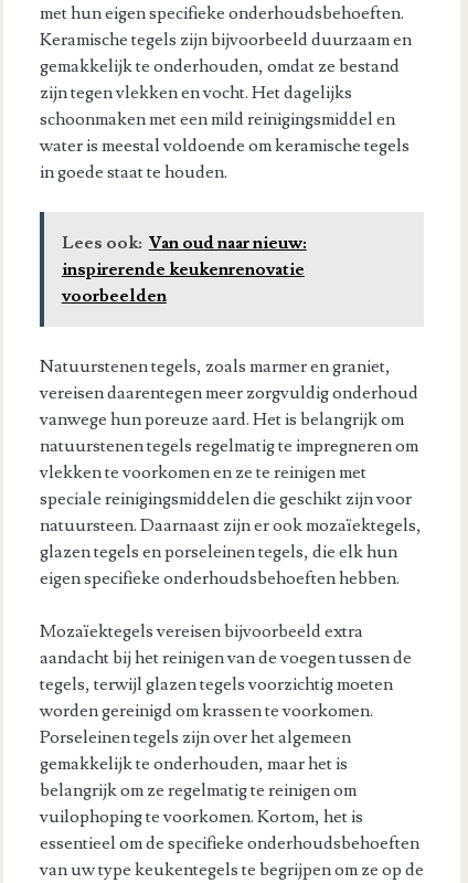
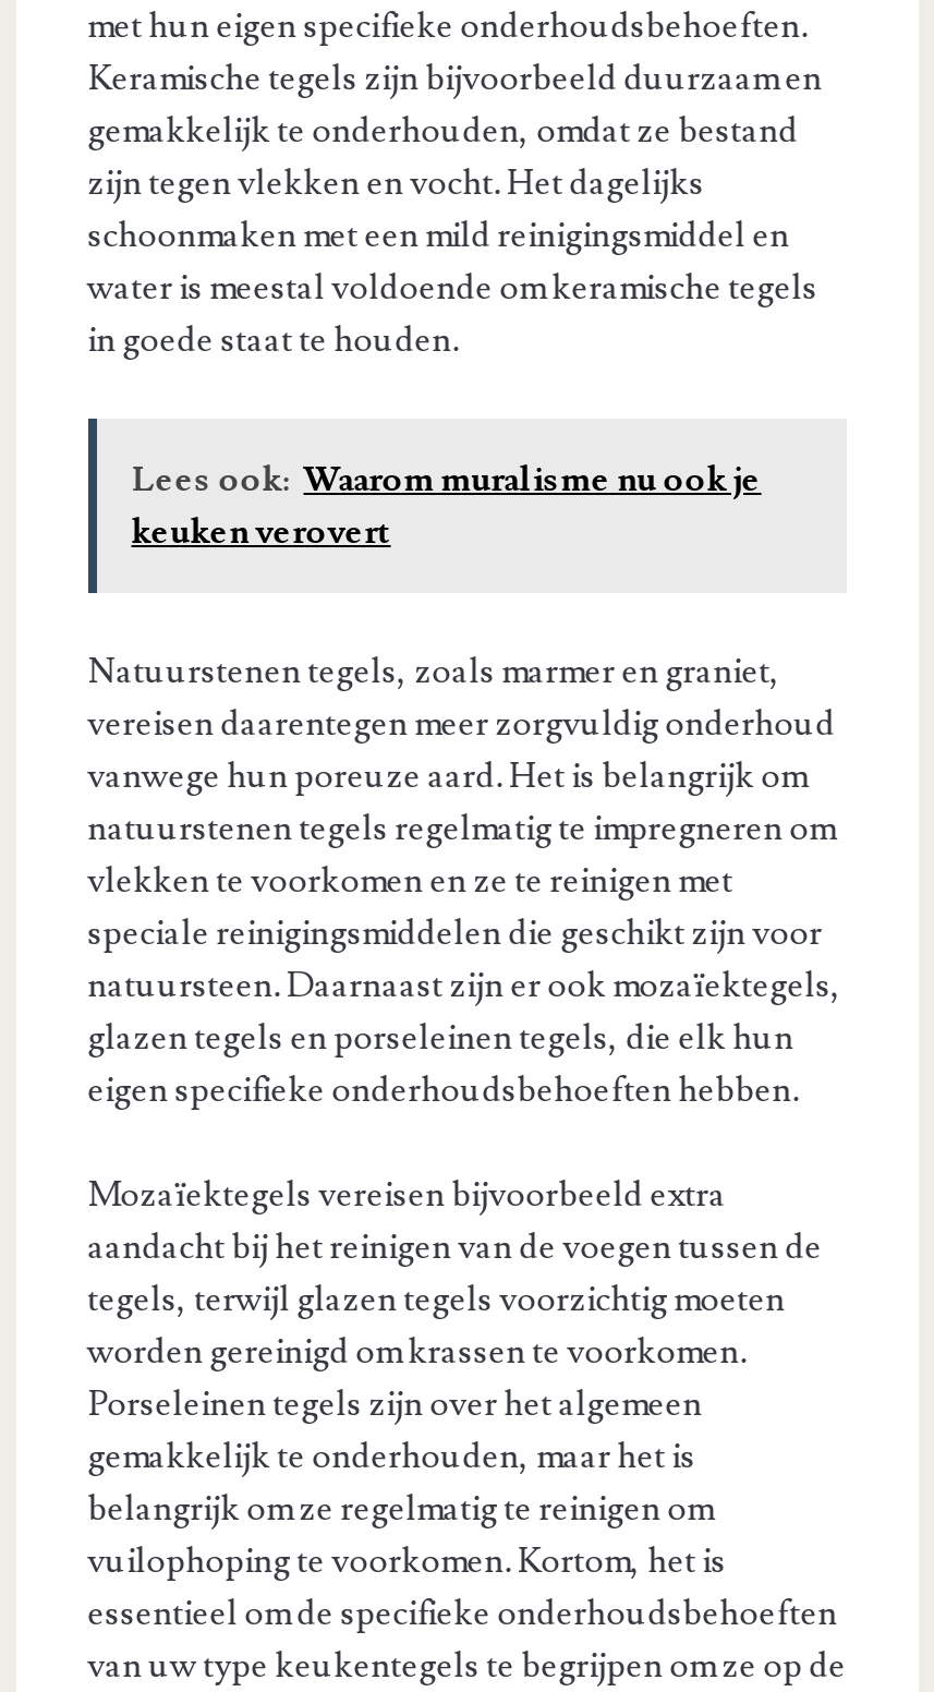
- Lees ook: Van oud naar nieuw:
- inspirerende keukenrenovatie
- voorbeelden
+ Lees ook: Waarom muralisme nu ook je
+ keuken verovert
